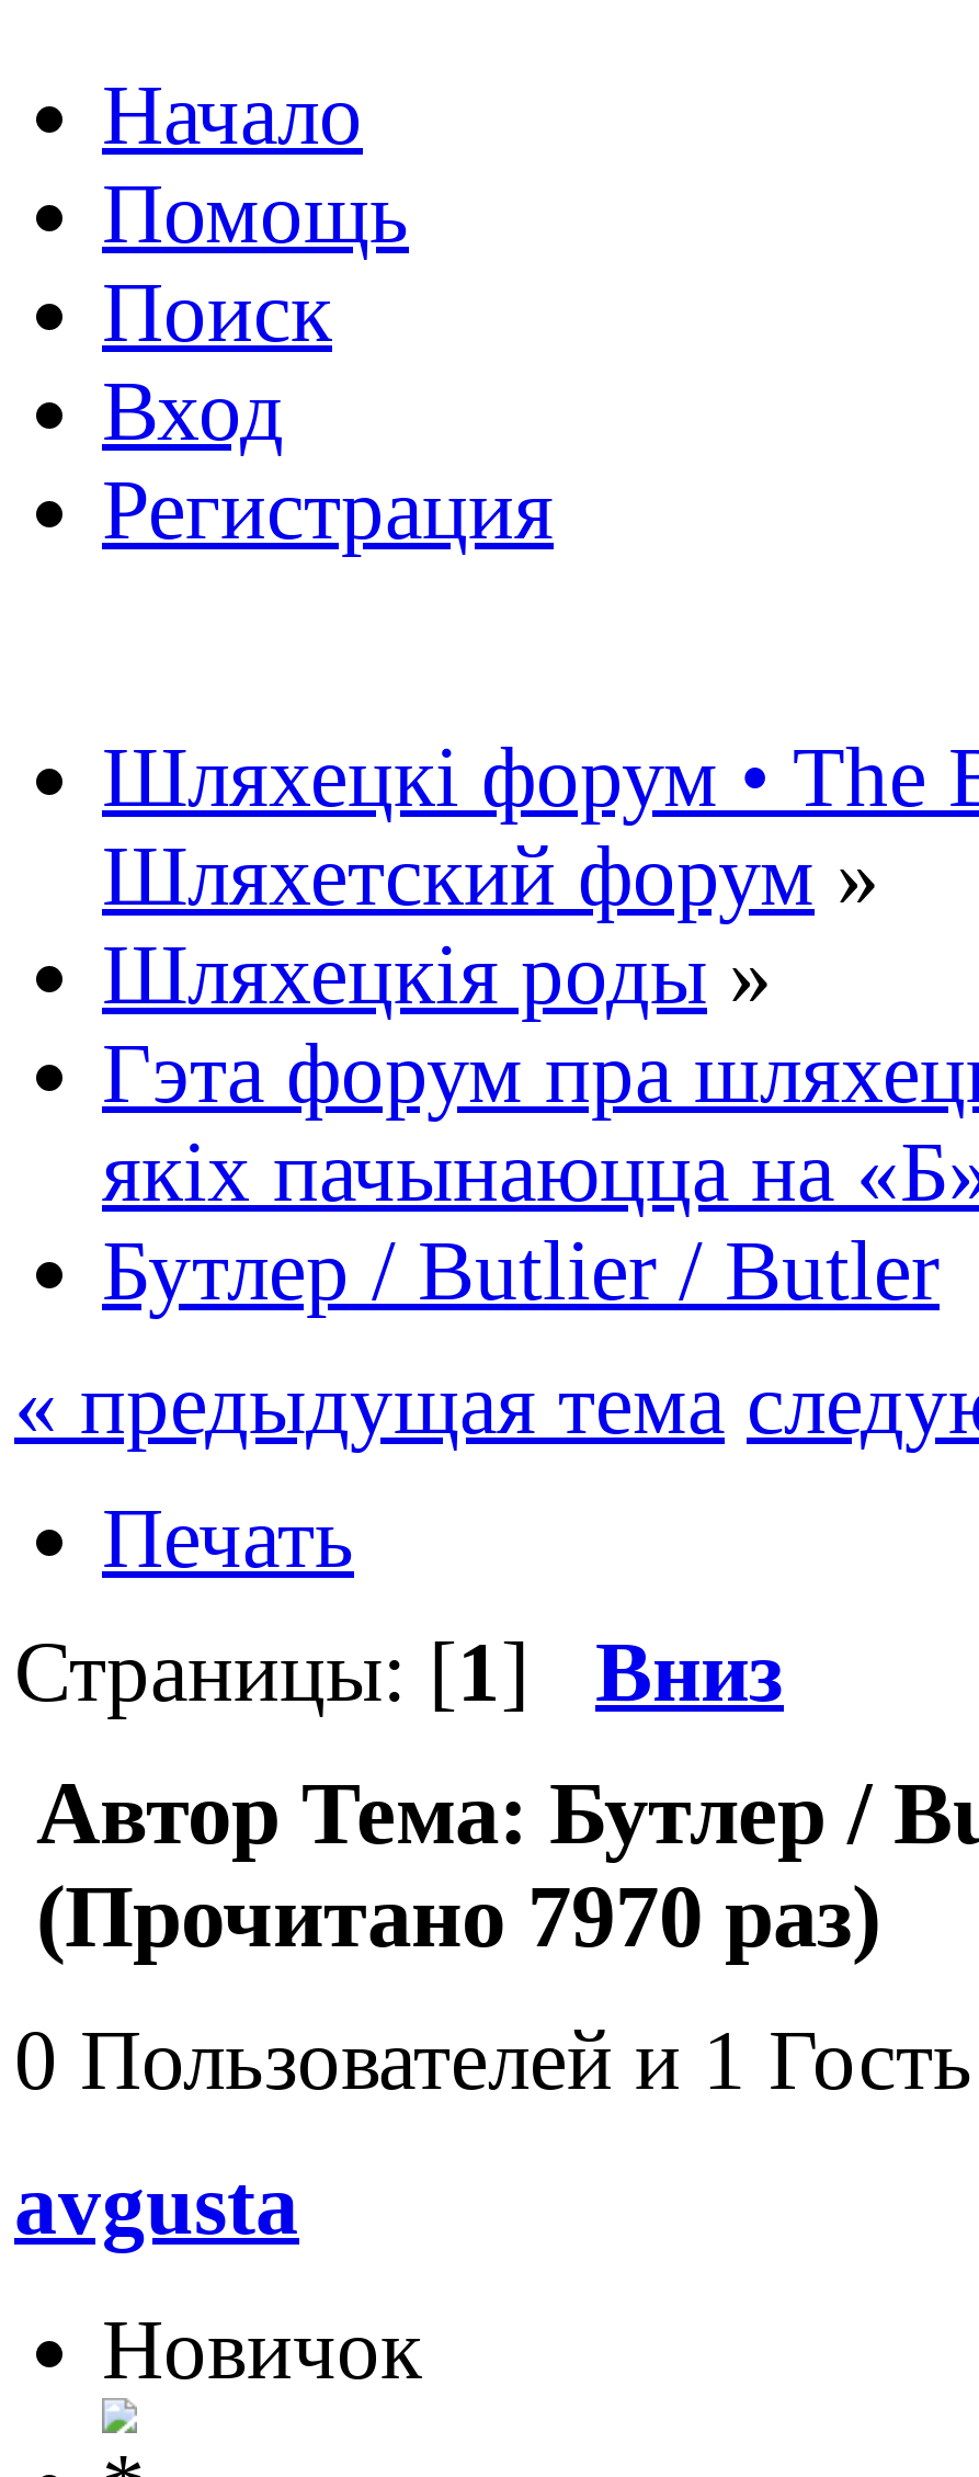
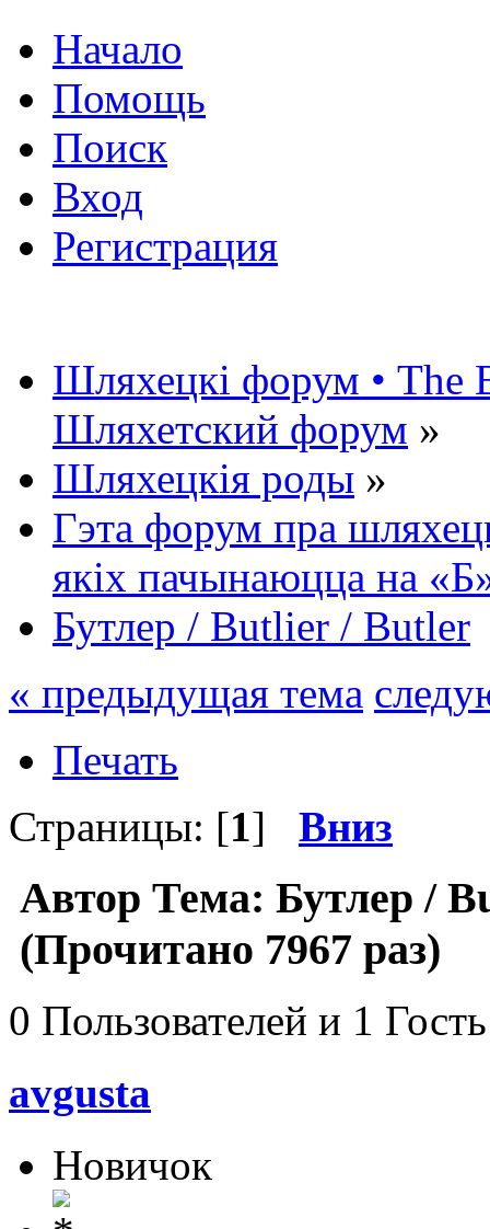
- (Прочитано 7970 раз)
+ (Прочитано 7967 раз)
